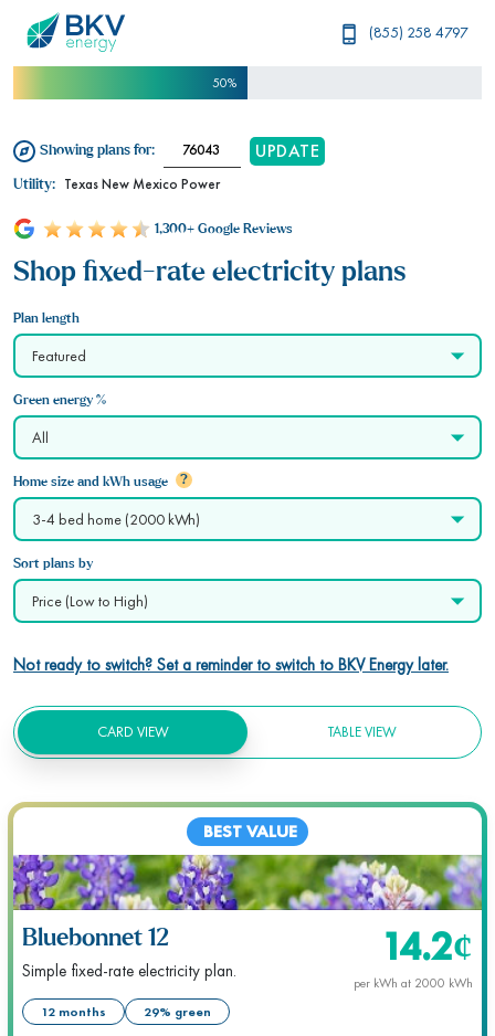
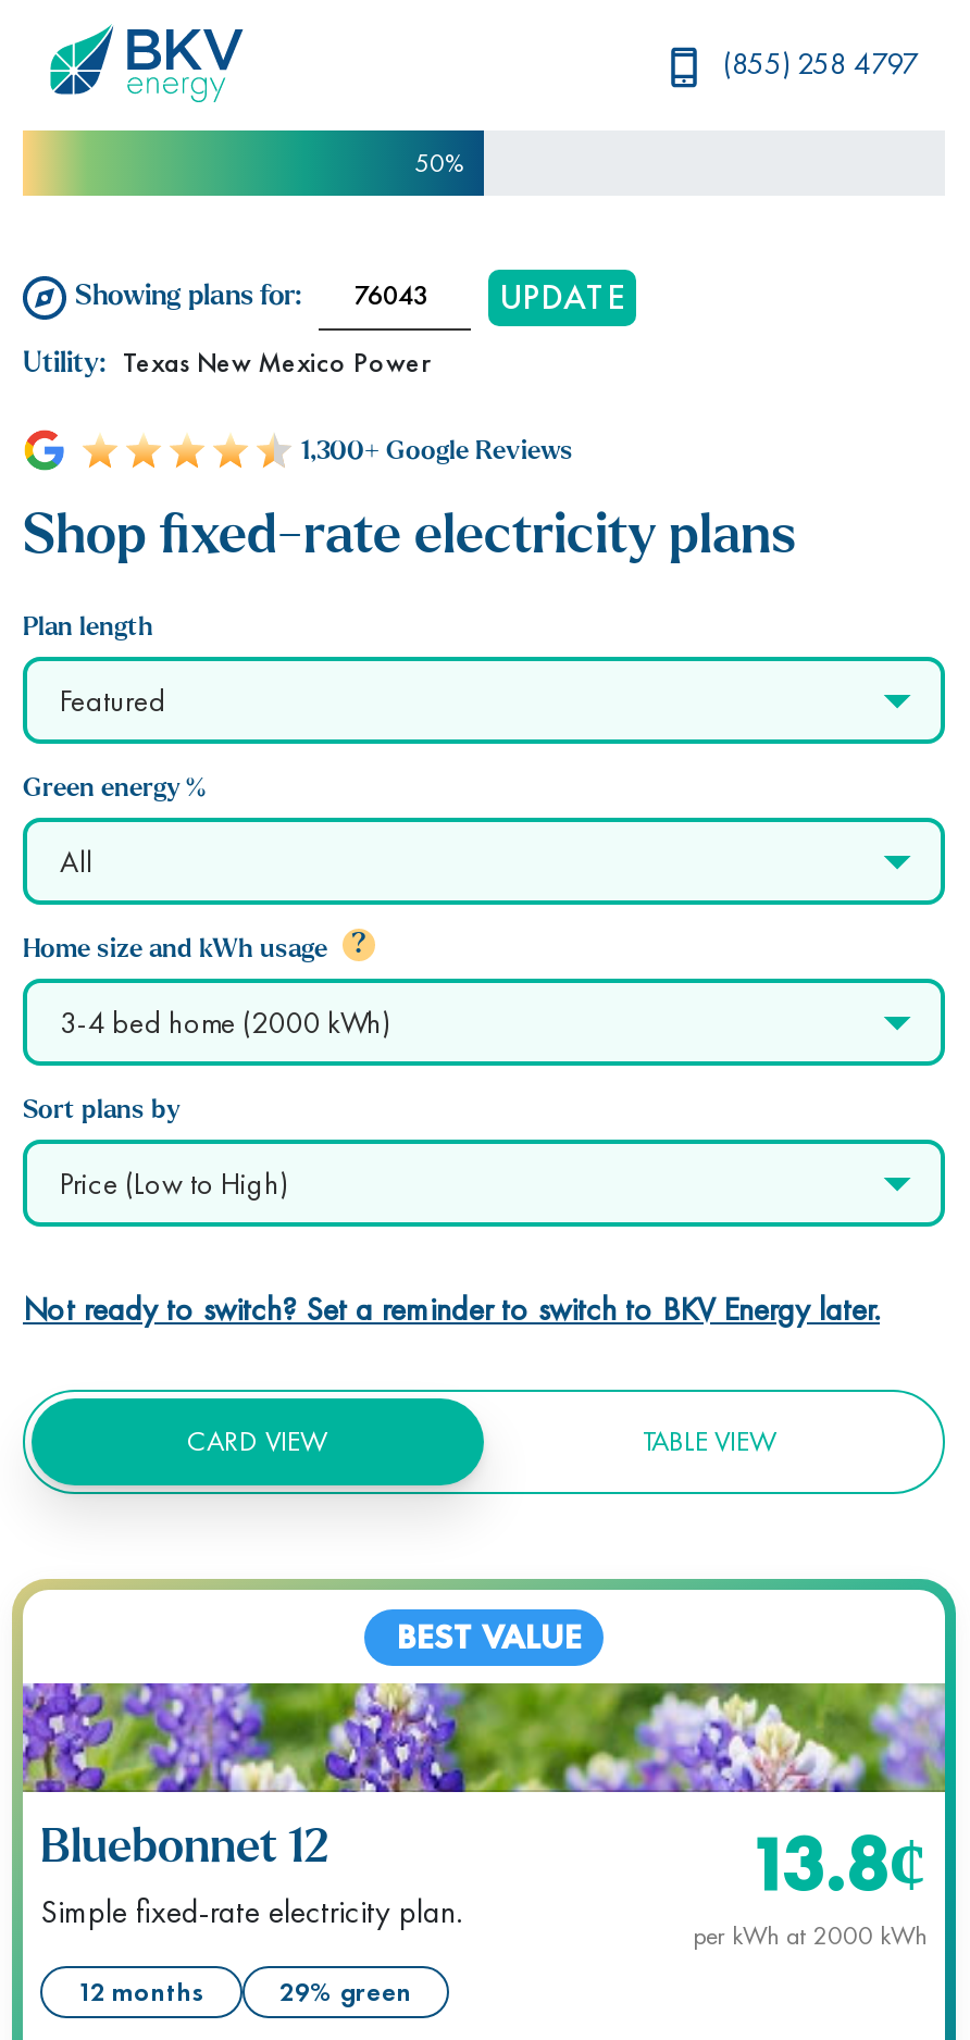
- 14.2¢
+ 13.8¢
